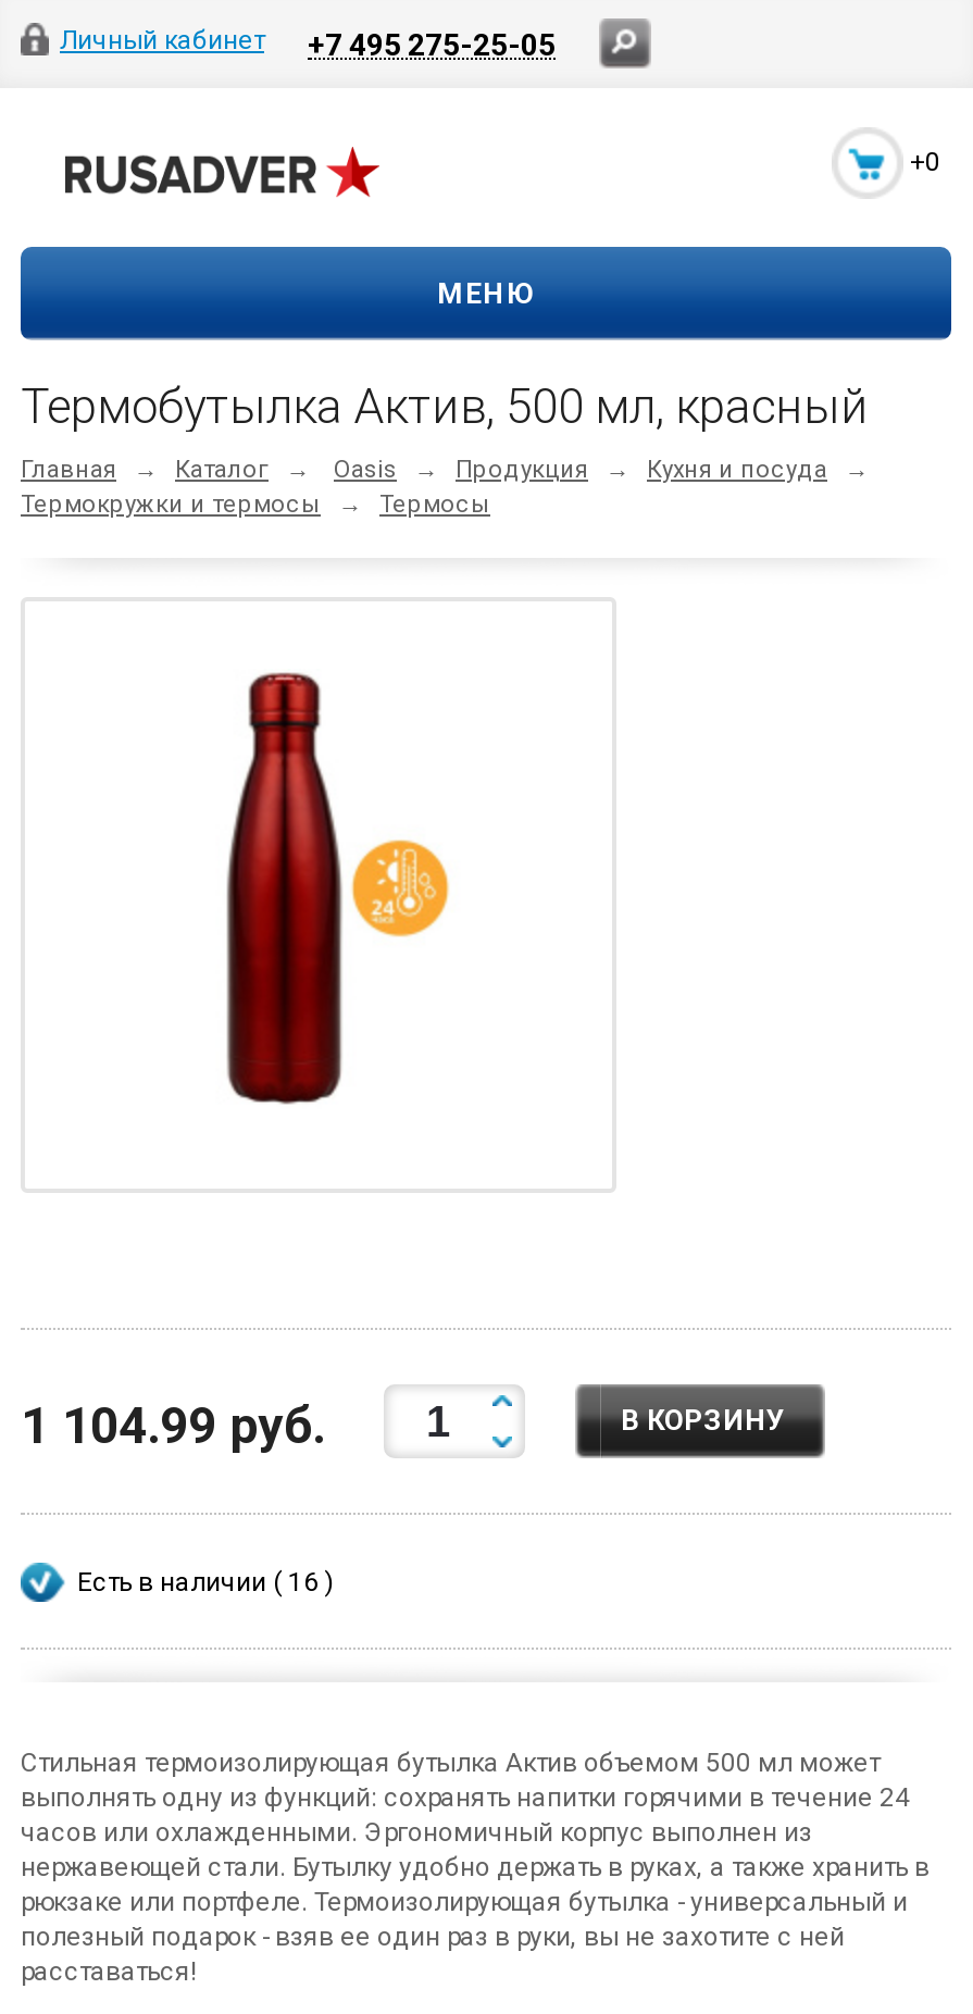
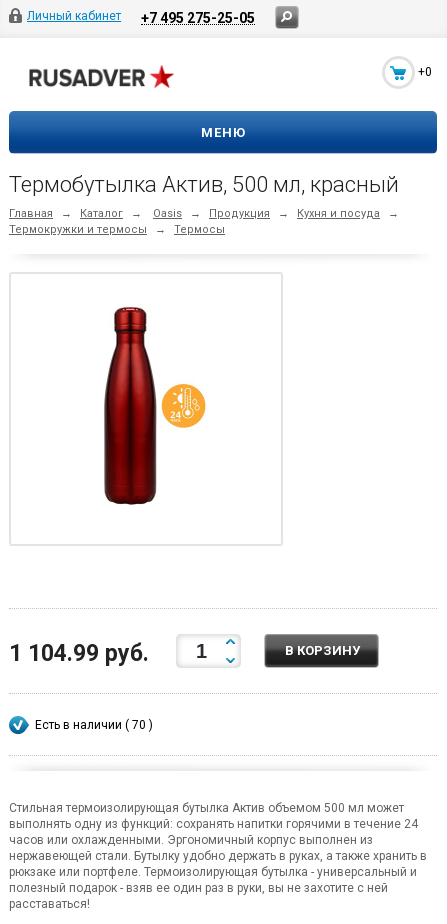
- Есть в наличии ( 16 )
+ Есть в наличии ( 70 )
